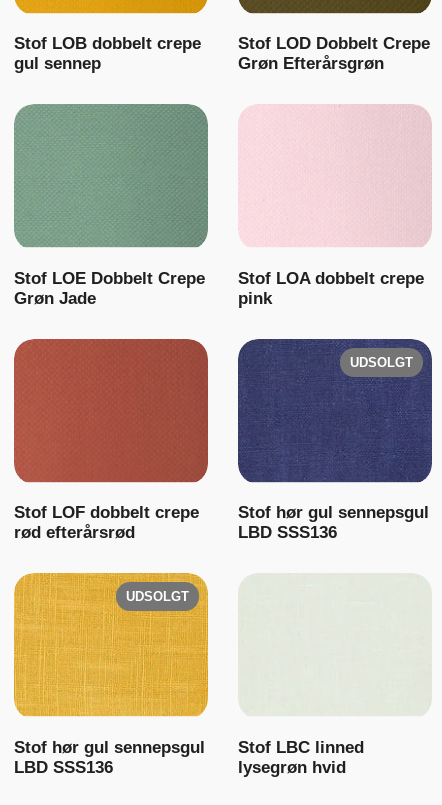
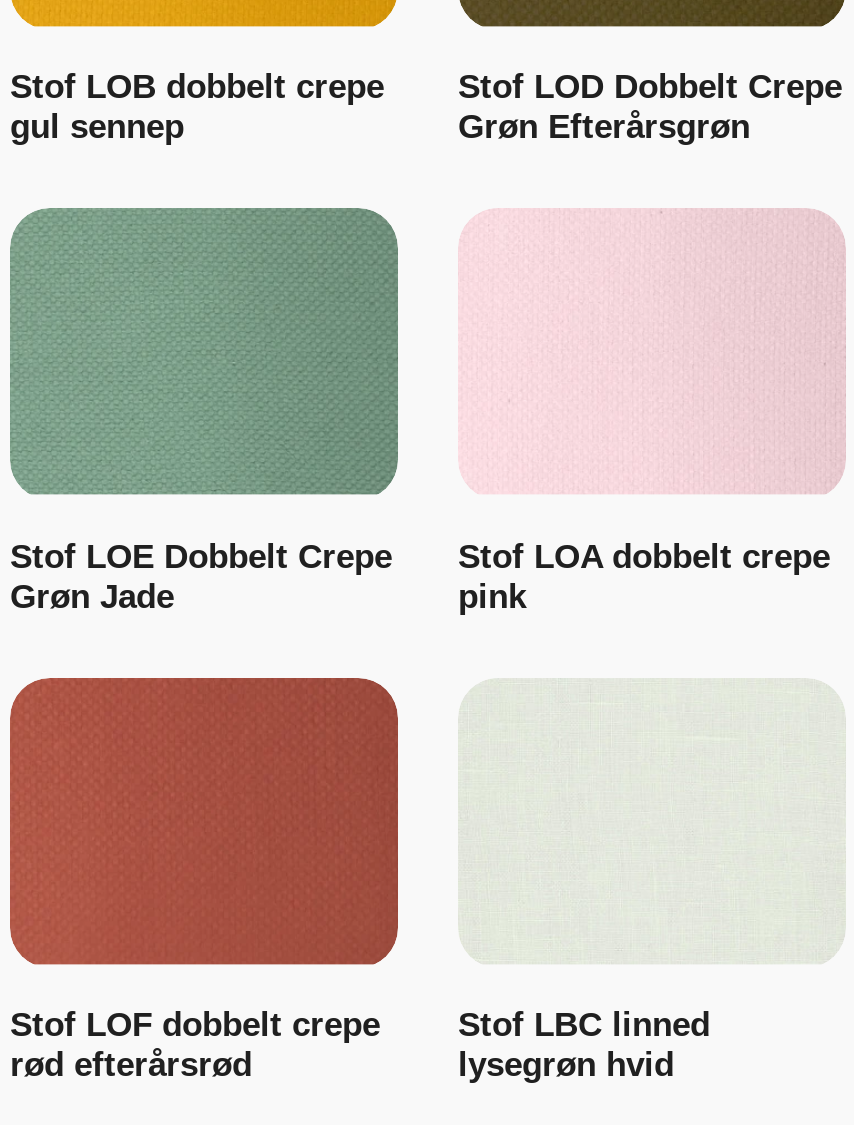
- [image]
- UDSOLGT

- Stof hør gul sennepsgul
- LBD SSS136

- [image]
- UDSOLGT

- Stof hør gul sennepsgul
- LBD SSS136
